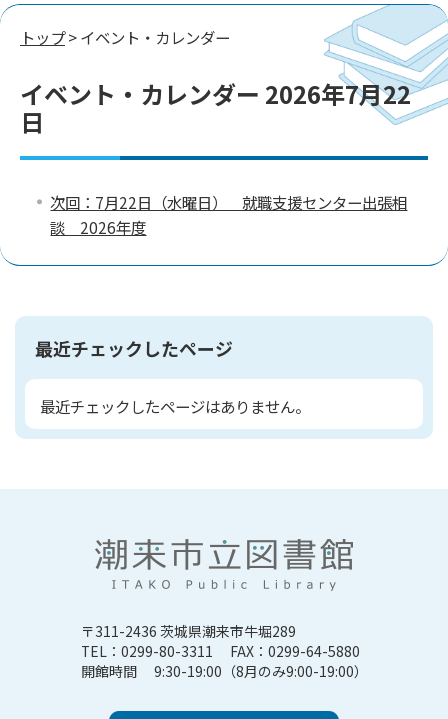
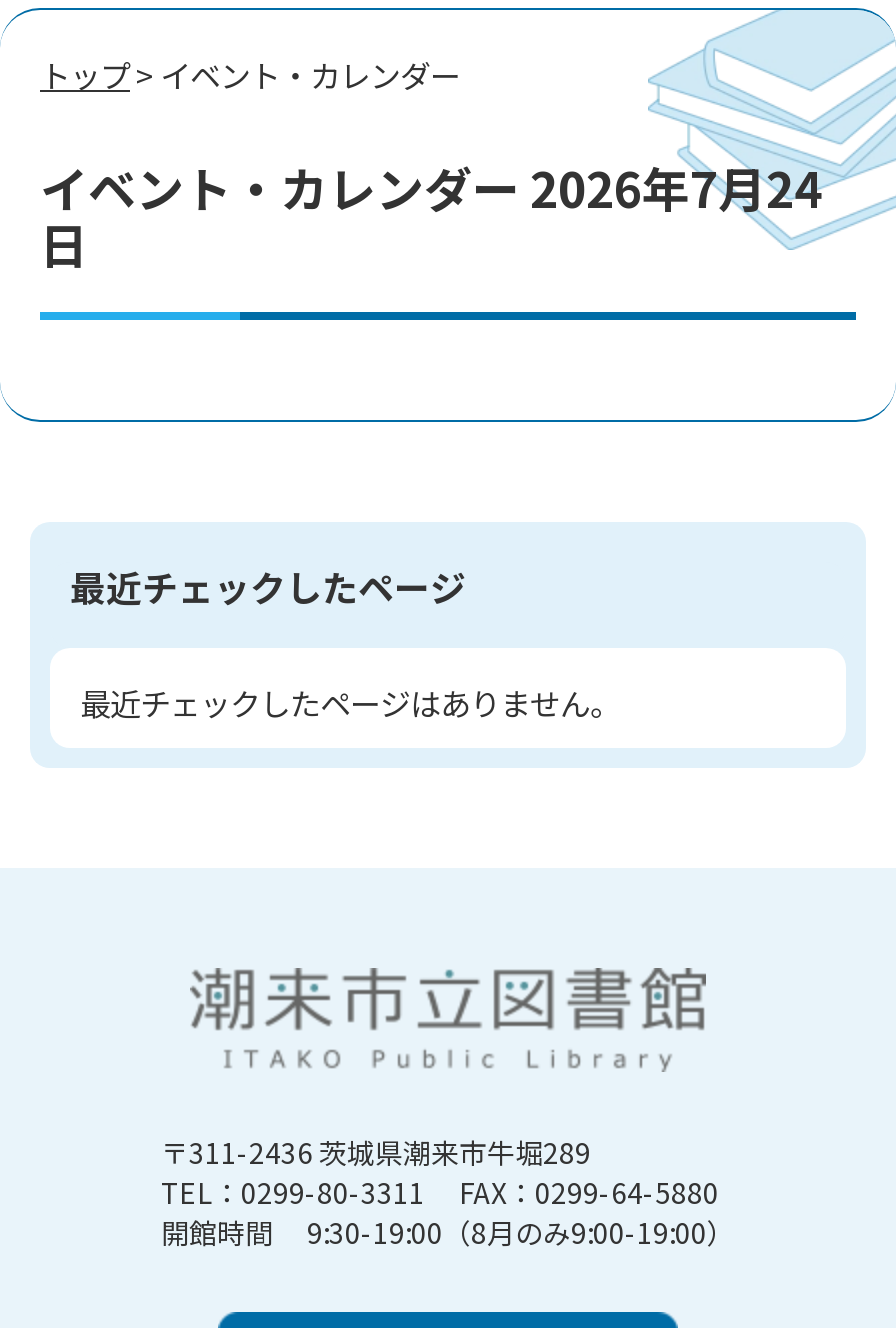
- イベント・カレンダー 2026年7月22
+ イベント・カレンダー 2026年7月24

- 次回：7月22日（水曜日） 就職支援センター出張相
- 談 2026年度
